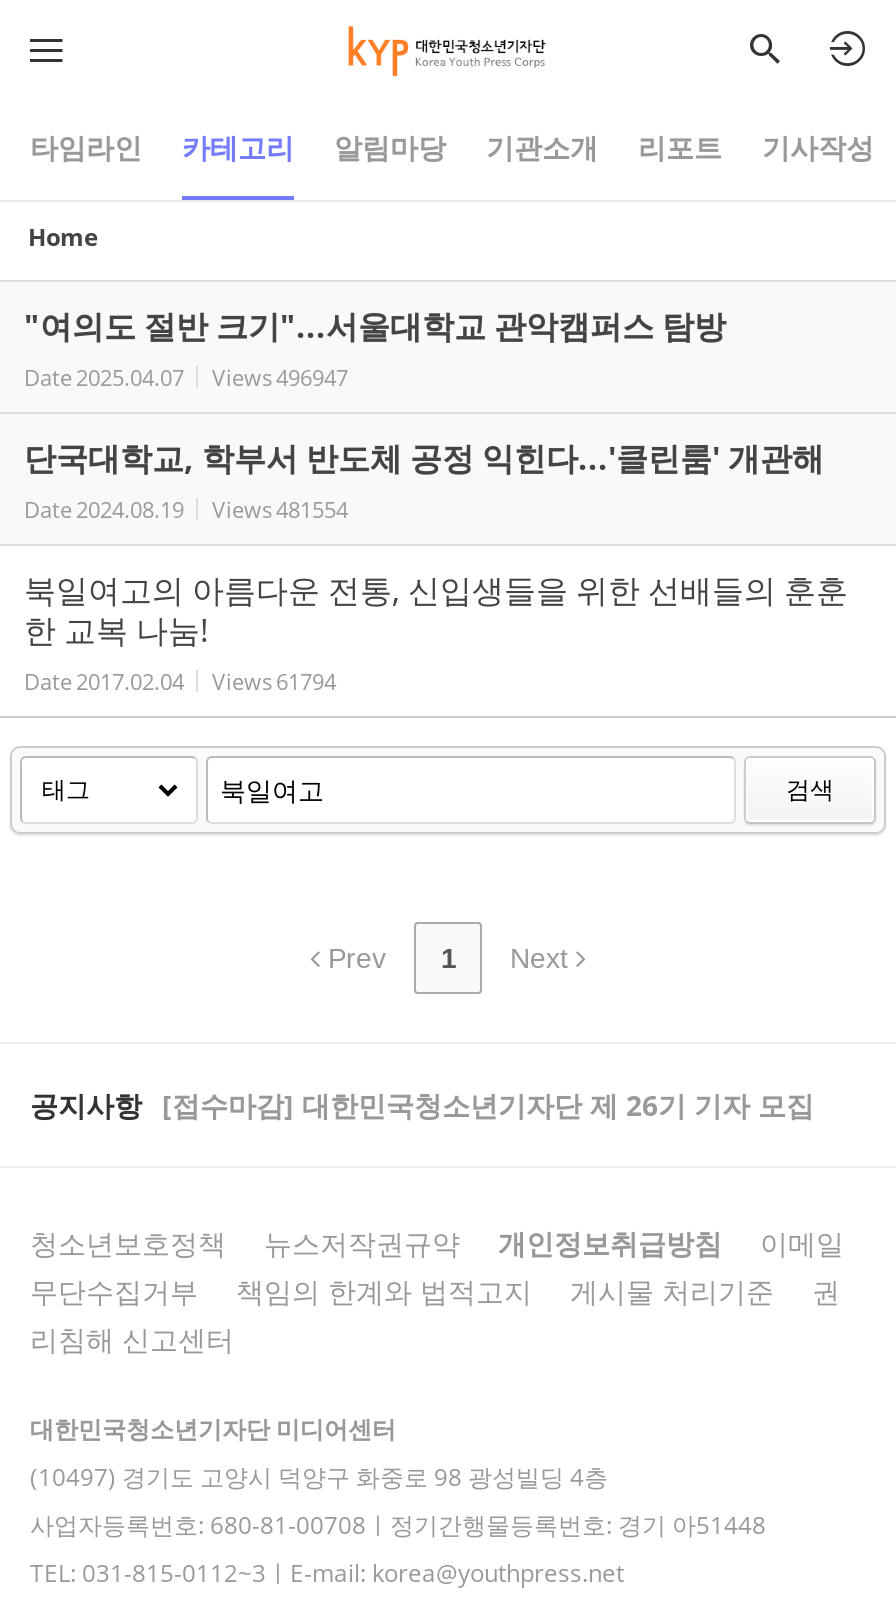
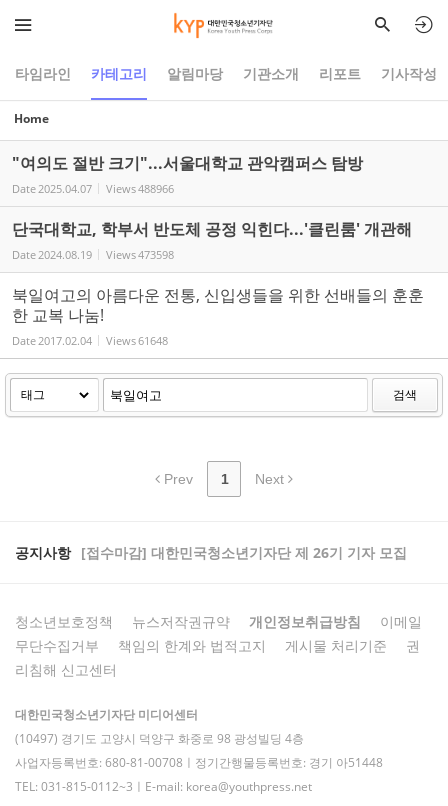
- Date 2025.04.07 Views 496947
+ Date 2025.04.07 Views 488966

- Date 2024.08.19 Views 481554
+ Date 2024.08.19 Views 473598

- Date 2017.02.04 Views 61794
+ Date 2017.02.04 Views 61648
